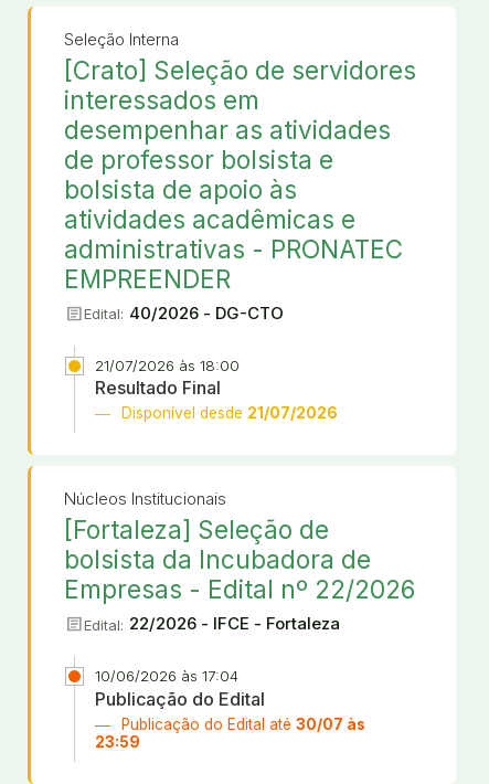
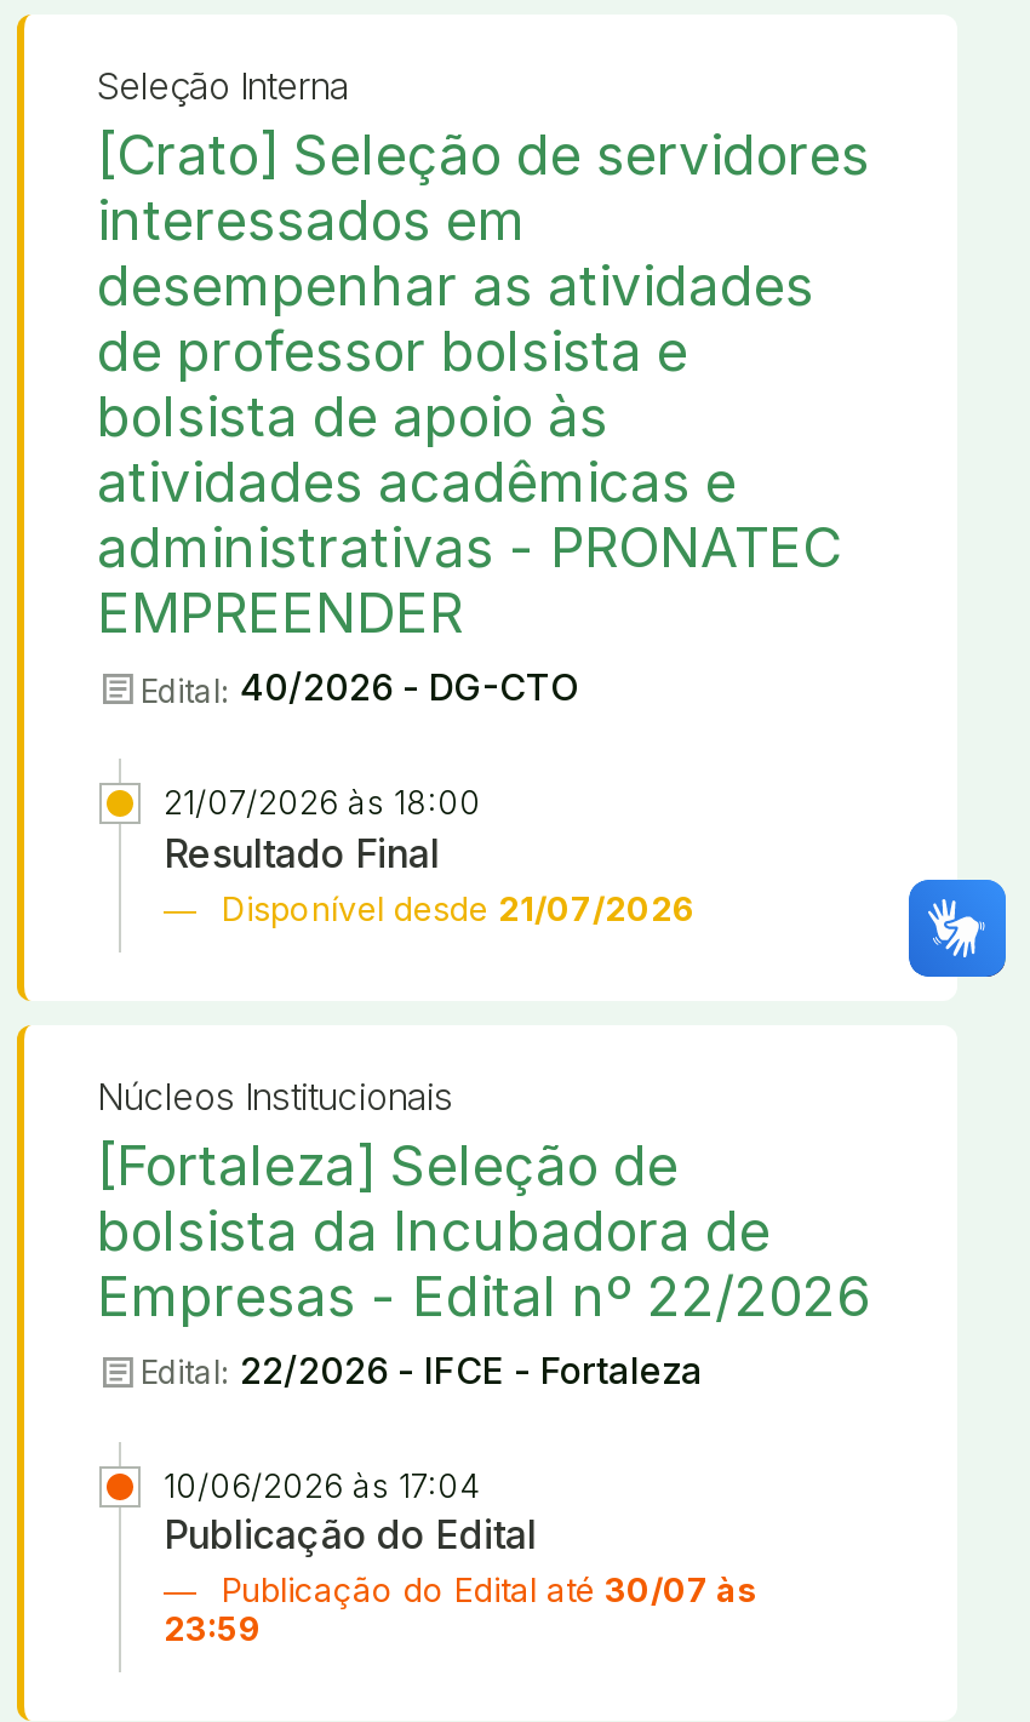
+ [image]
